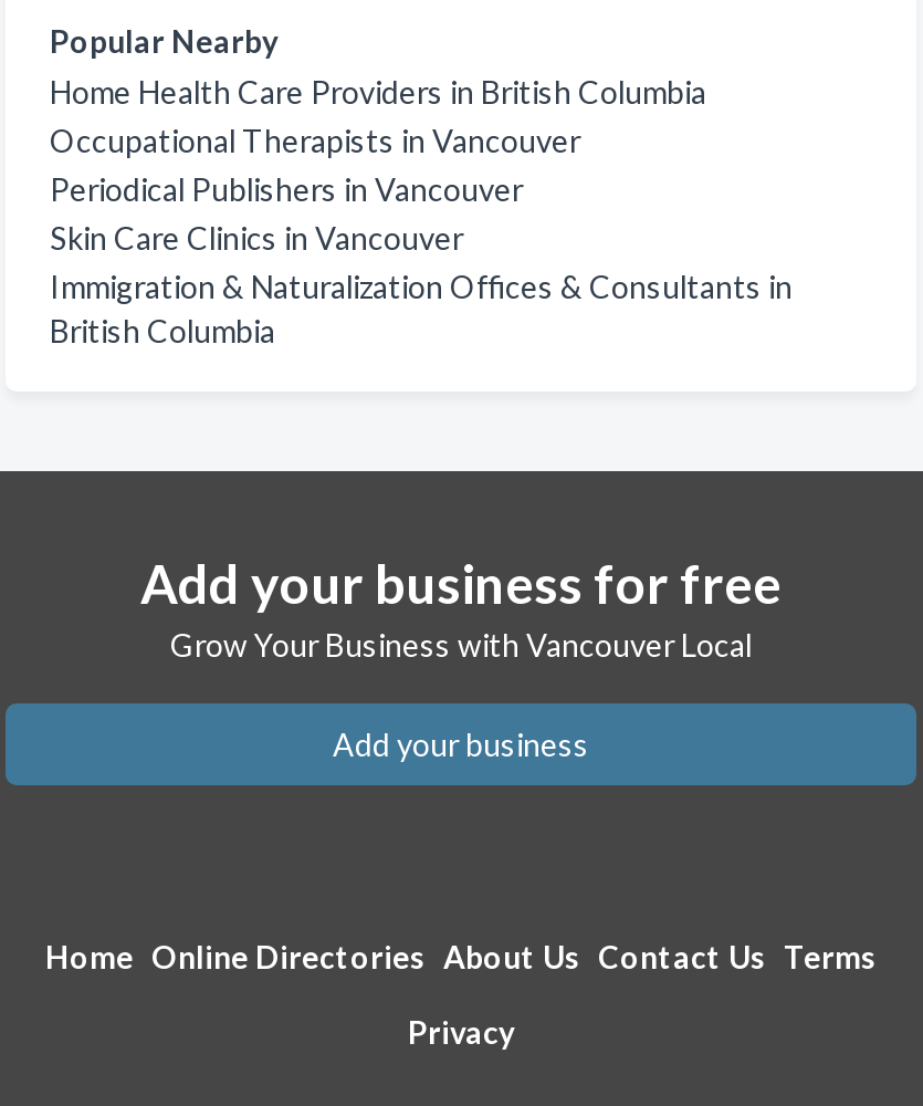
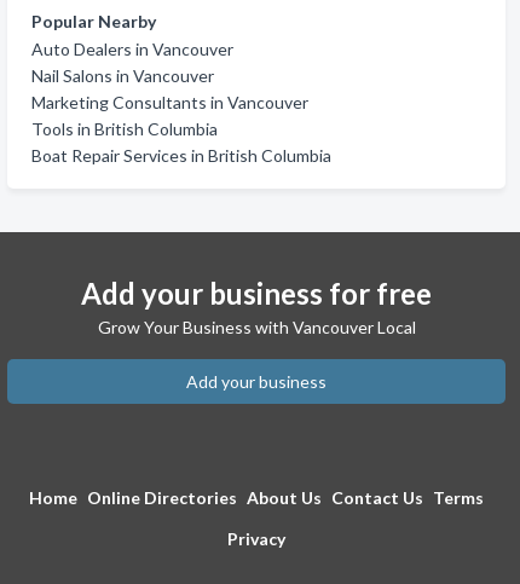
- Home Health Care Providers in British Columbia
- Occupational Therapists in Vancouver
- Periodical Publishers in Vancouver
- Skin Care Clinics in Vancouver
- Immigration & Naturalization Offices & Consultants in
- British Columbia
+ Auto Dealers in Vancouver
+ Nail Salons in Vancouver
+ Marketing Consultants in Vancouver
+ Tools in British Columbia
+ Boat Repair Services in British Columbia
